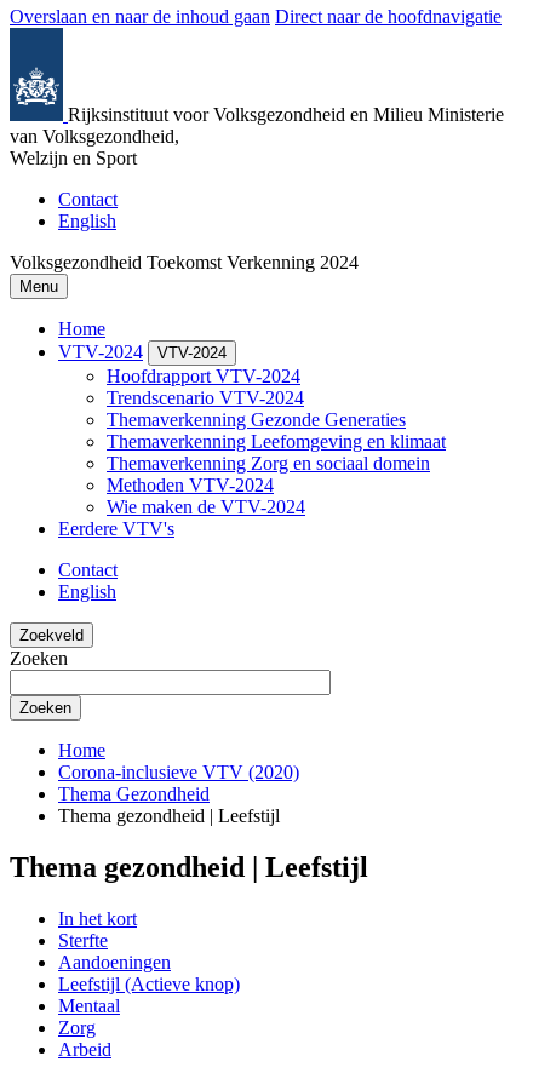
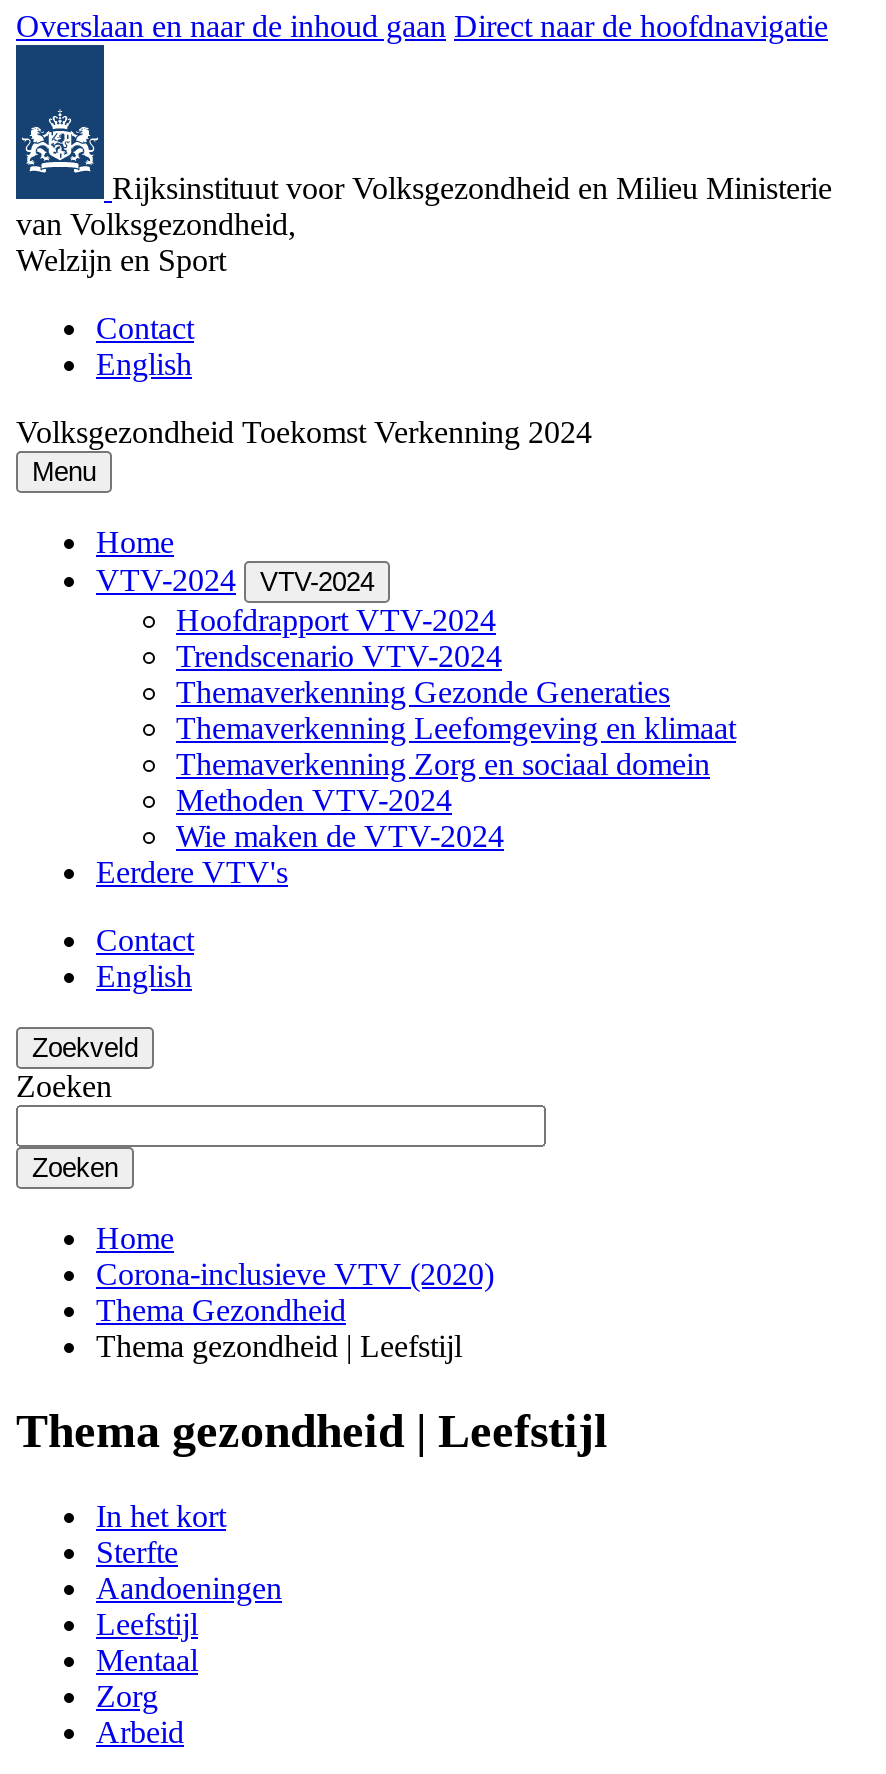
- Leefstijl (Actieve knop)
+ Leefstijl
